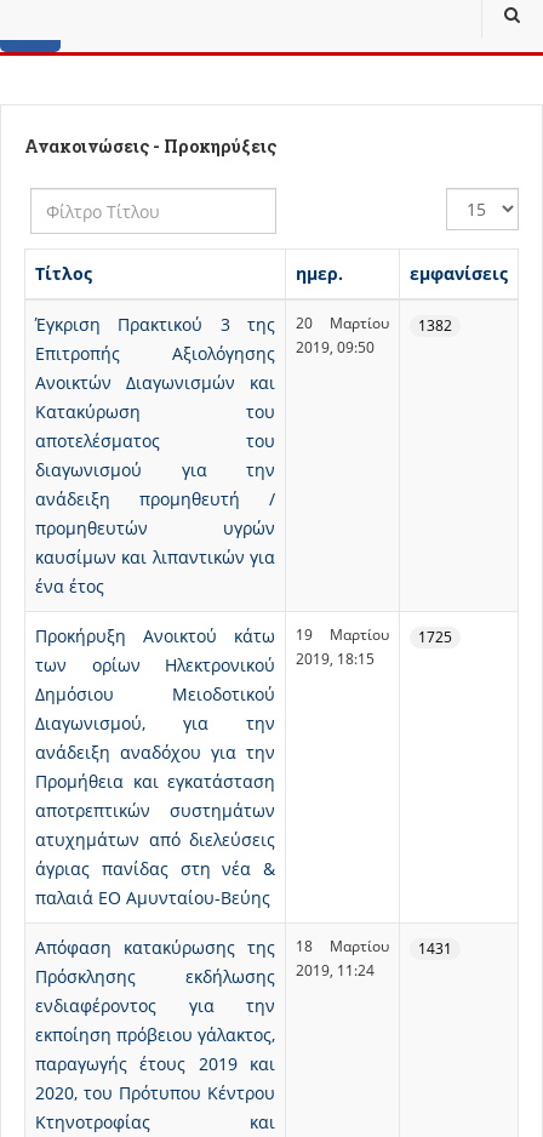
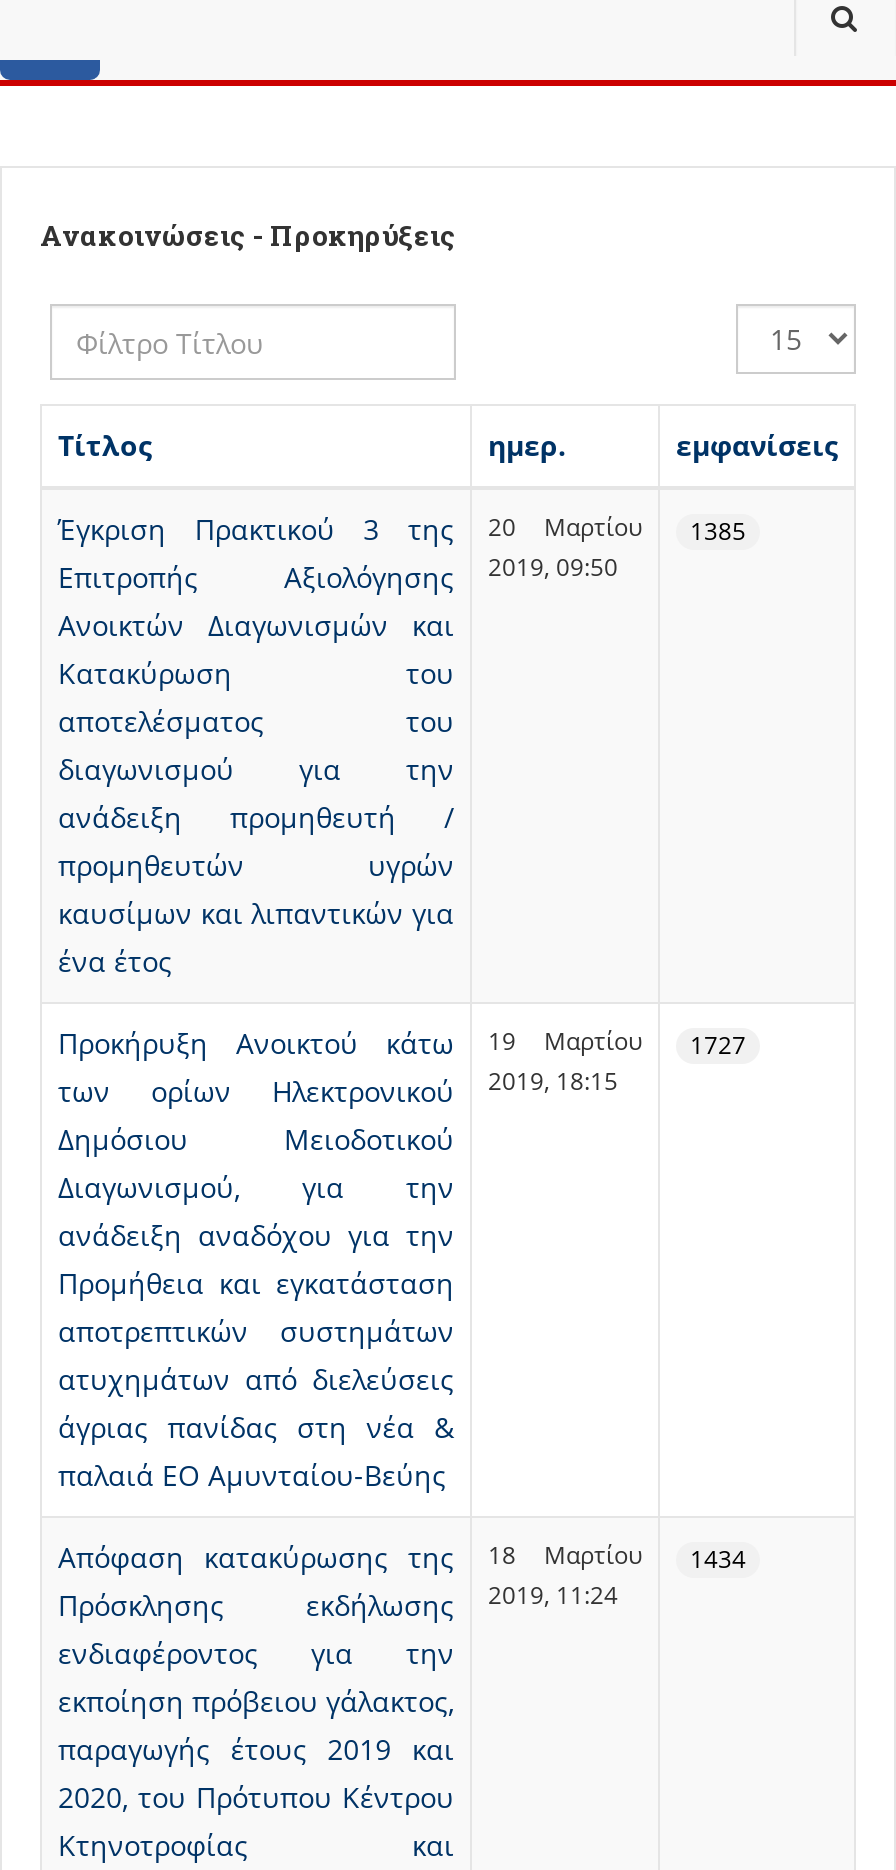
- Έγκριση Πρακτικού 3 της 20 Μαρτίου 1382
+ Έγκριση Πρακτικού 3 της 20 Μαρτίου 1385

- Προκήρυξη Ανοικτού κάτω 19 Μαρτίου 1725
+ Προκήρυξη Ανοικτού κάτω 19 Μαρτίου 1727

- Απόφαση κατακύρωσης της 18 Μαρτίου 1431
+ Απόφαση κατακύρωσης της 18 Μαρτίου 1434
